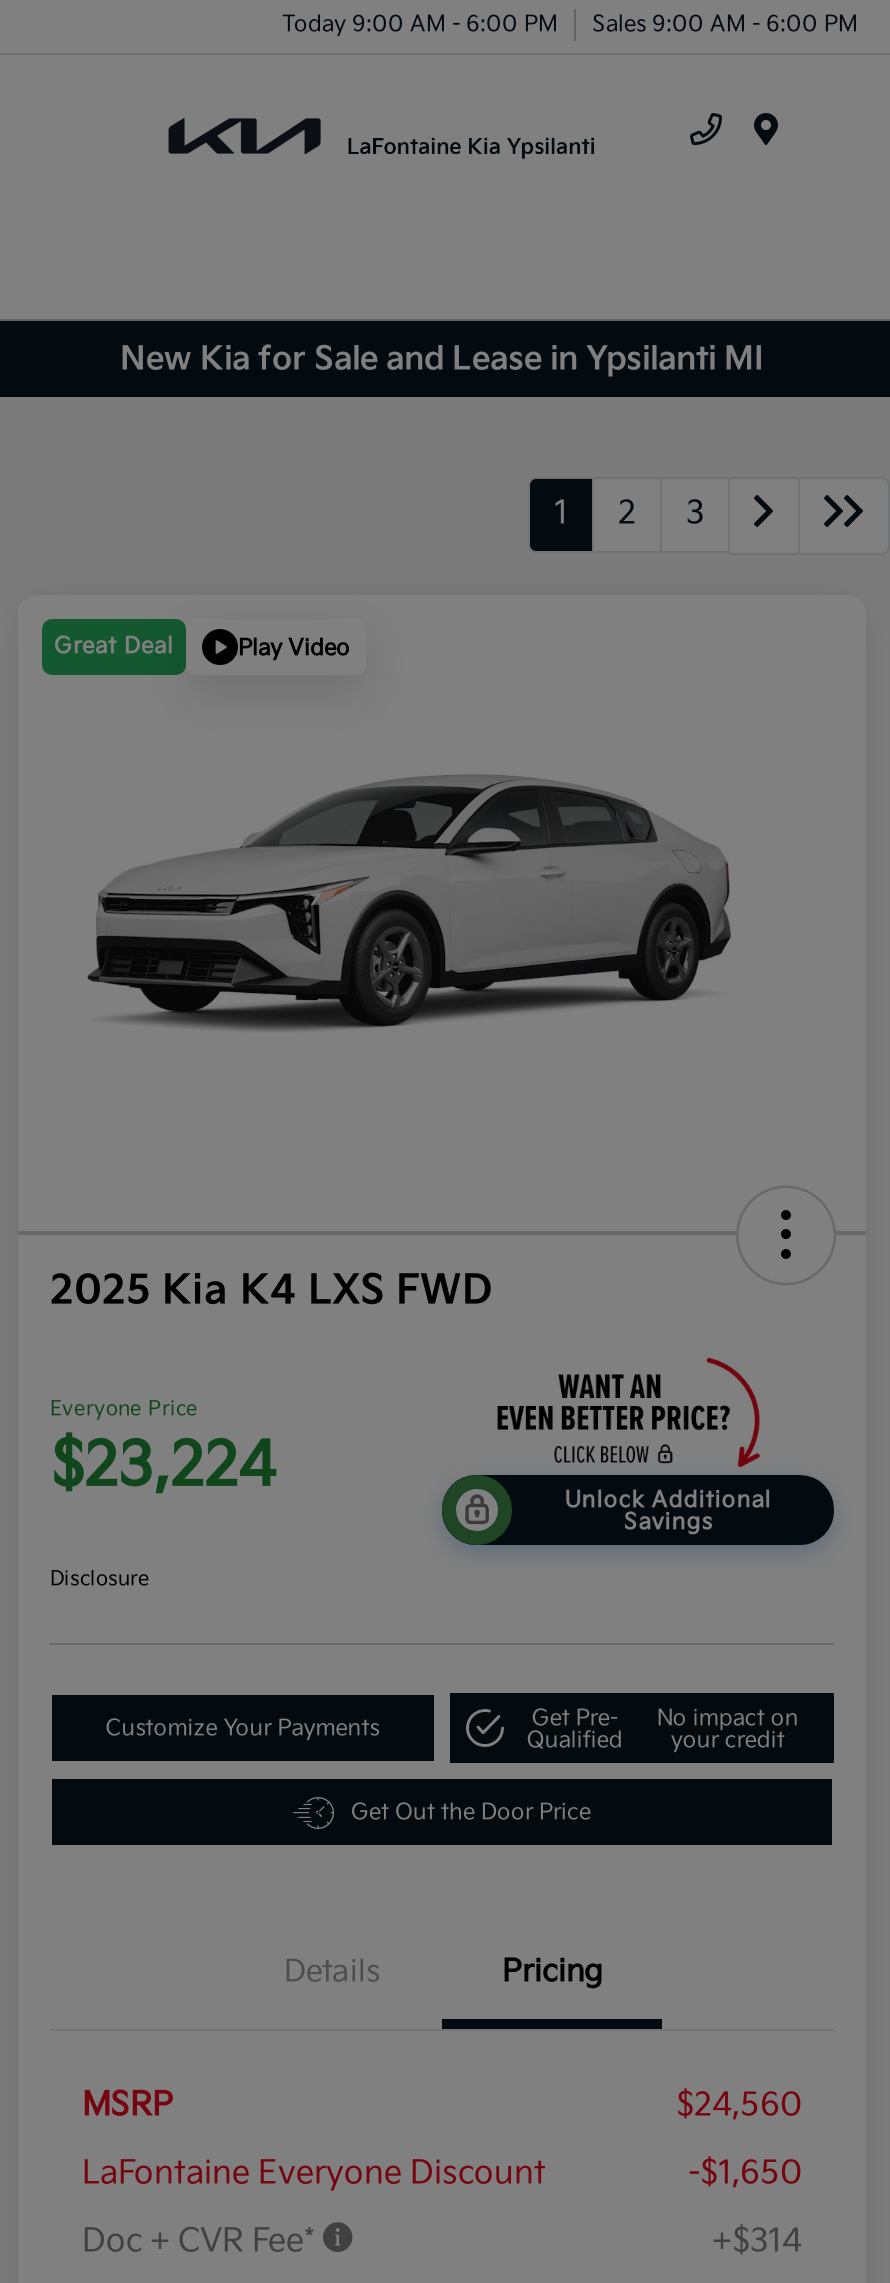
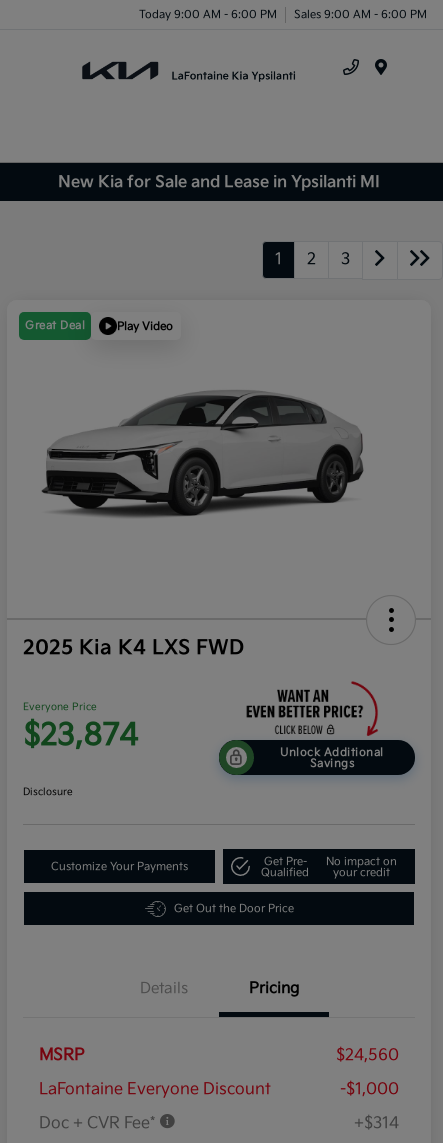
- $23,224
+ $23,874

- -$1,650
+ -$1,000
